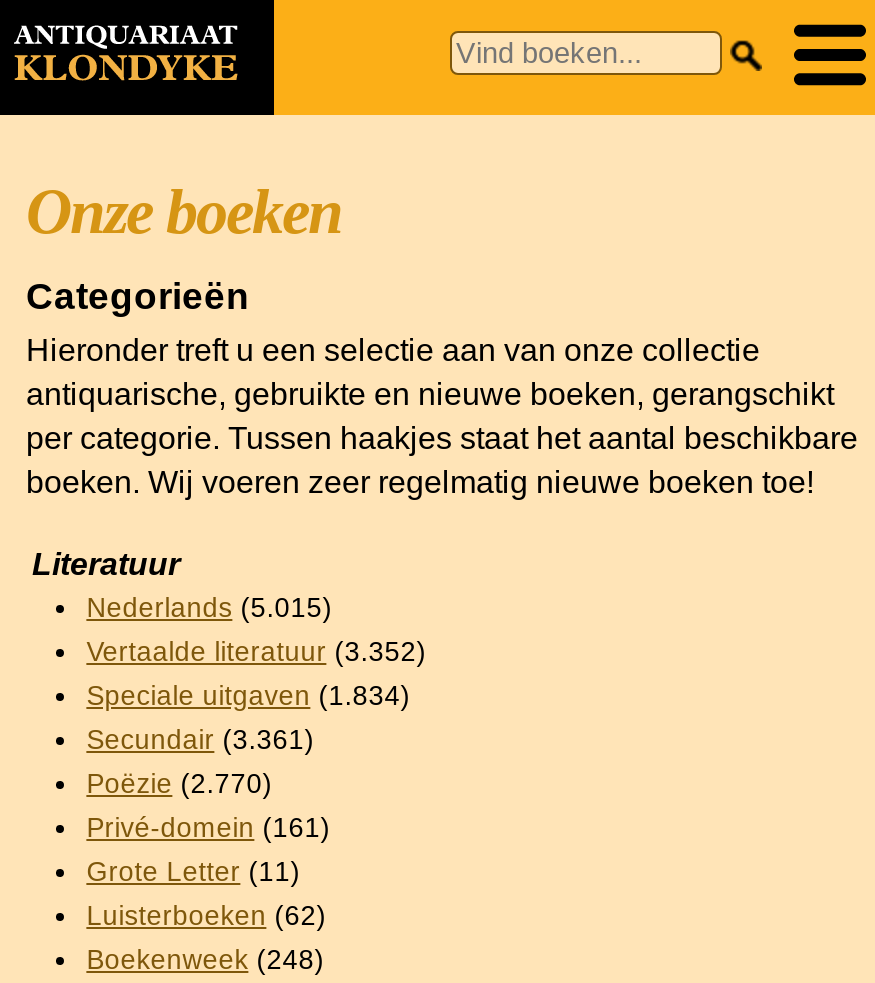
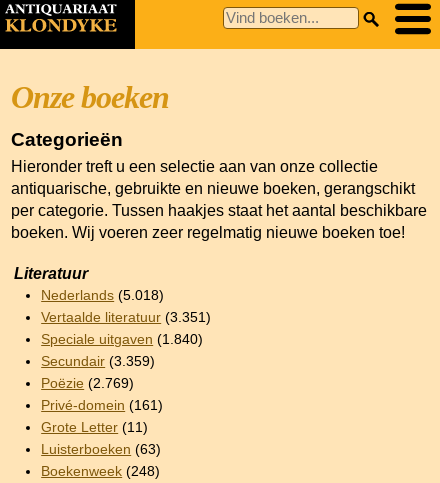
- Nederlands (5.015)
+ Nederlands (5.018)

- Vertaalde literatuur (3.352)
+ Vertaalde literatuur (3.351)

- Speciale uitgaven (1.834)
+ Speciale uitgaven (1.840)

- Secundair (3.361)
+ Secundair (3.359)

- Poëzie (2.770)
+ Poëzie (2.769)

- Luisterboeken (62)
+ Luisterboeken (63)
